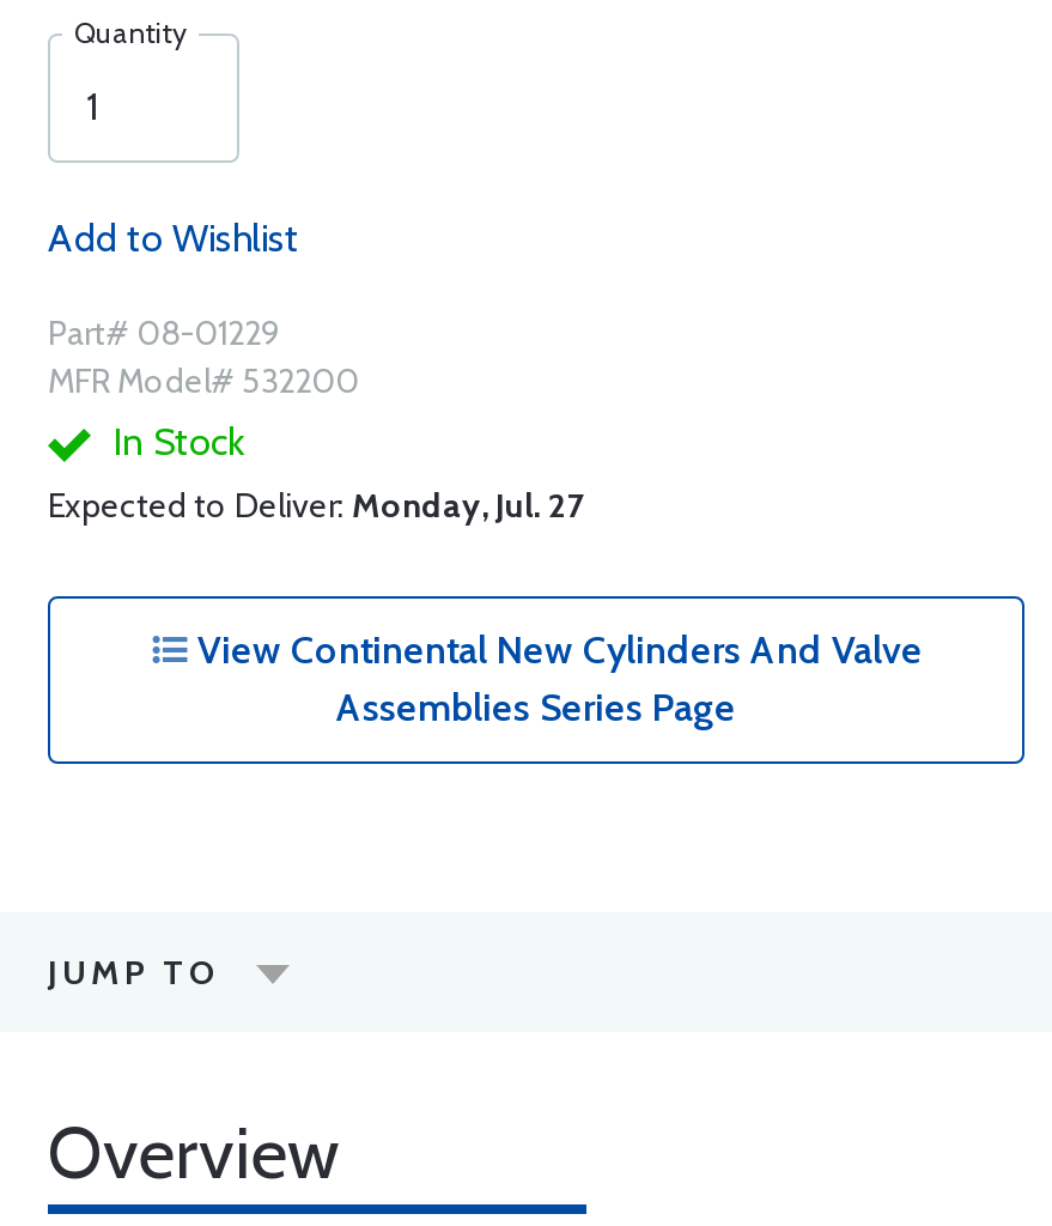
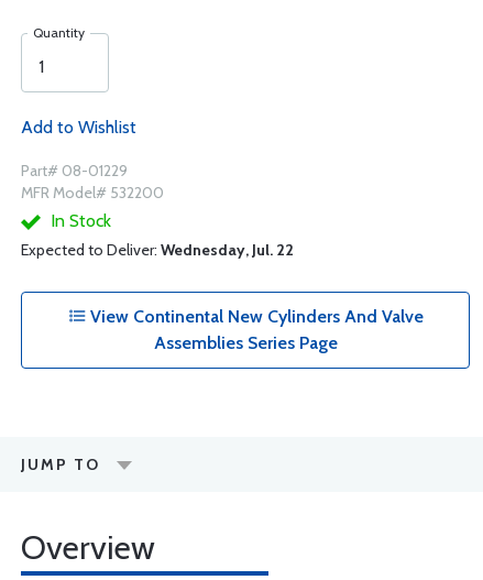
- Expected to Deliver: Monday, Jul. 27
+ Expected to Deliver: Wednesday, Jul. 22
